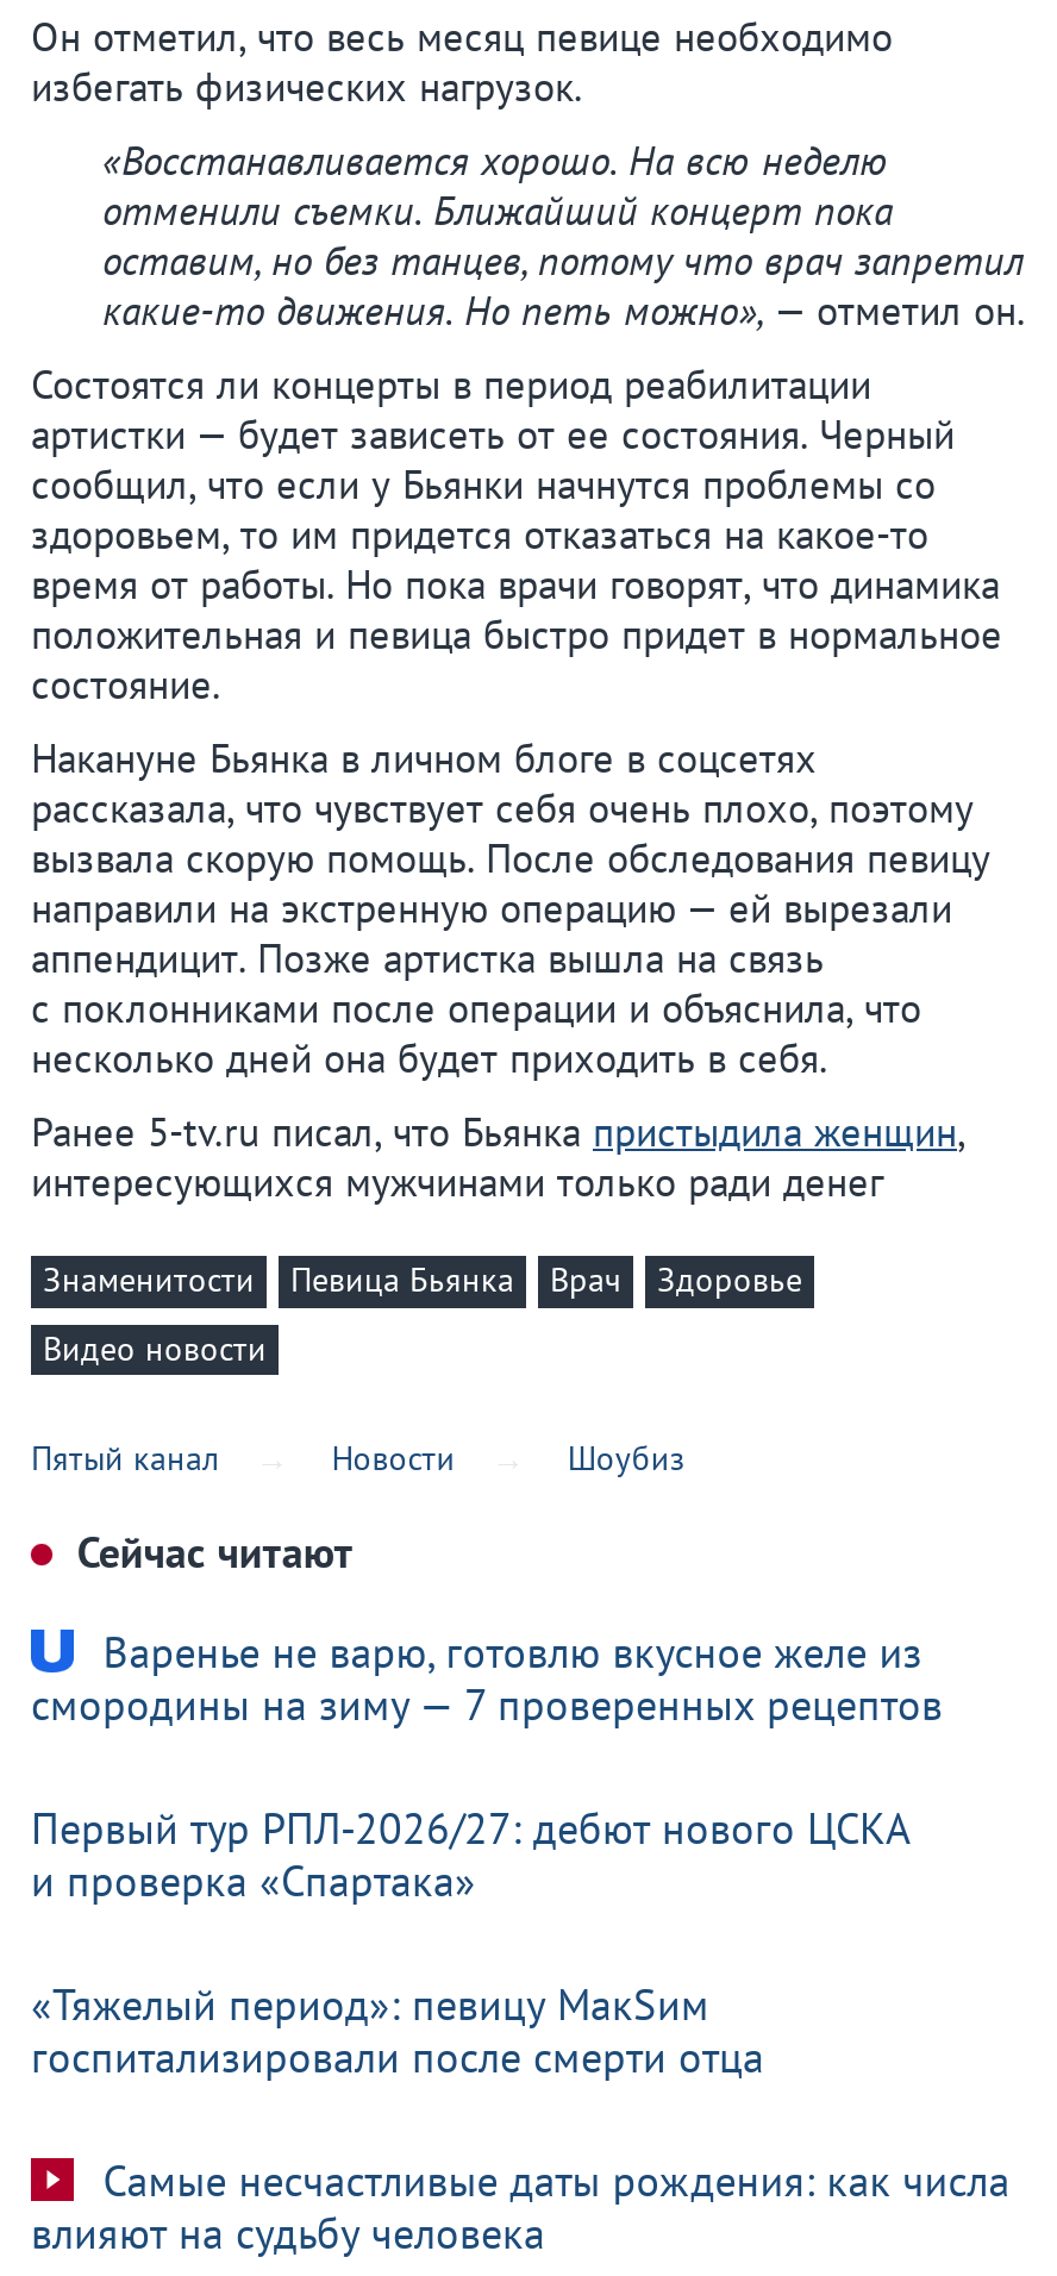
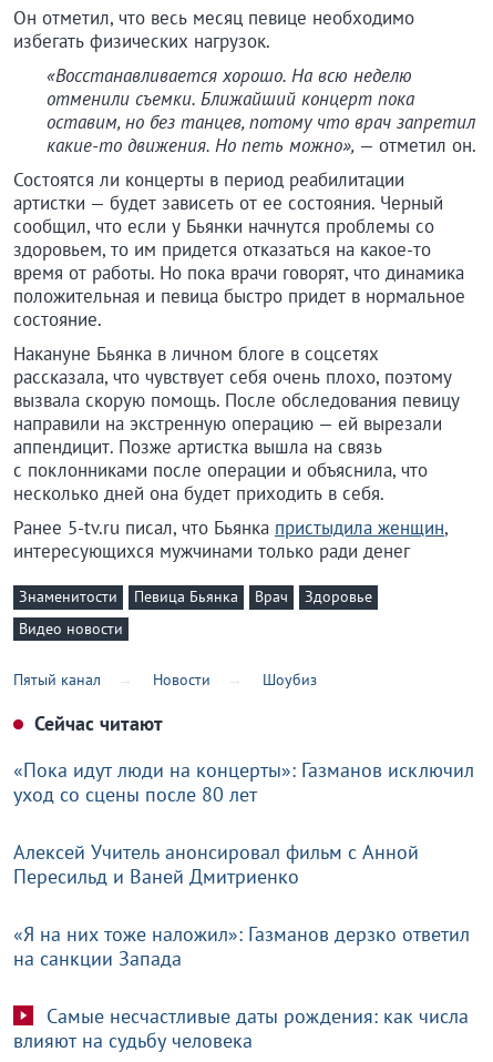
- Варенье не варю, готовлю вкусное желе из
- смородины на зиму — 7 проверенных рецептов
+ «Пока идут люди на концерты»: Газманов исключил
+ уход со сцены после 80 лет

- Первый тур РПЛ-2026/27: дебют нового ЦСКА
- и проверка «Спартака»
+ Алексей Учитель анонсировал фильм с Анной
+ Пересильд и Ваней Дмитриенко

- «Тяжелый период»: певицу МакSим
- госпитализировали после смерти отца
+ «Я на них тоже наложил»: Газманов дерзко ответил
+ на санкции Запада
